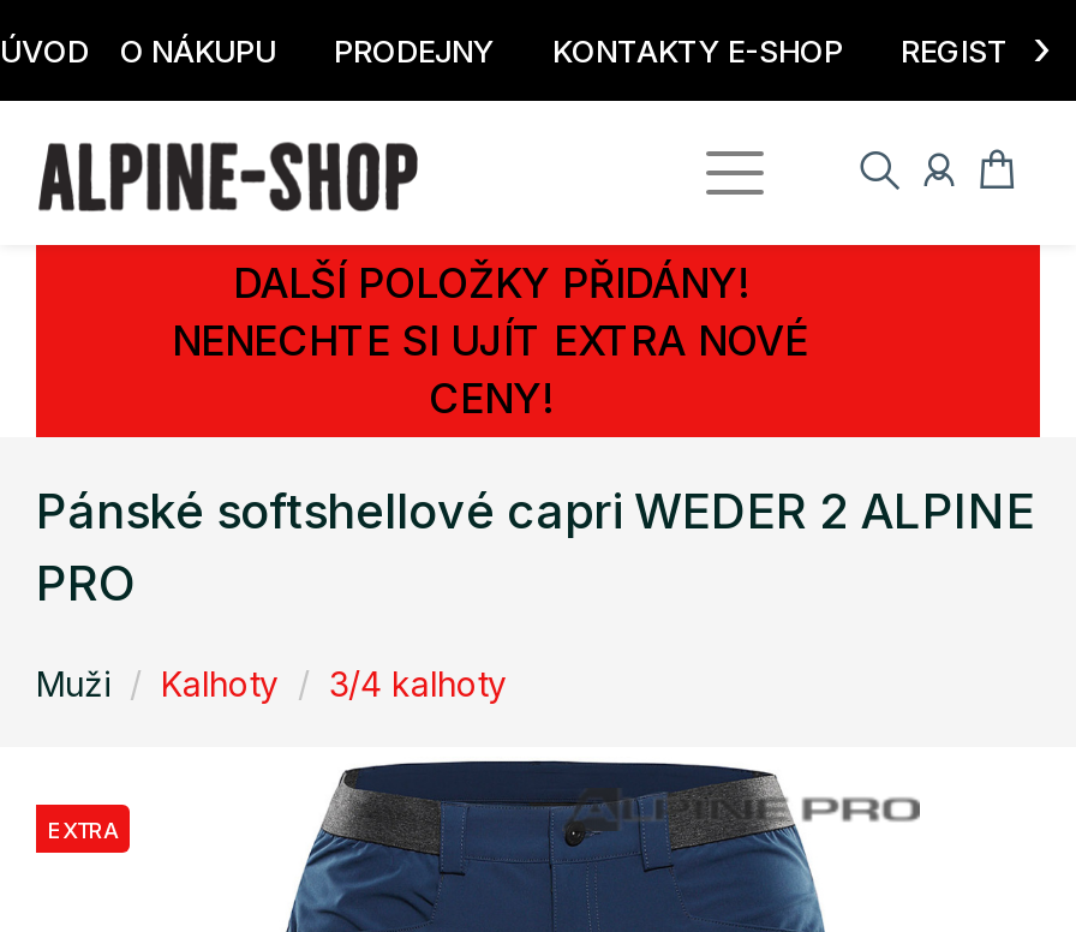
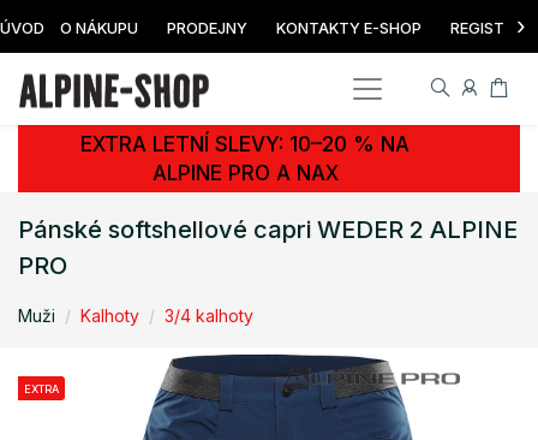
- DALŠÍ POLOŽKY PŘIDÁNY!
- NENECHTE SI UJÍT EXTRA NOVÉ
- CENY!
+ EXTRA LETNÍ SLEVY: 10–20 % NA
+ ALPINE PRO A NAX
